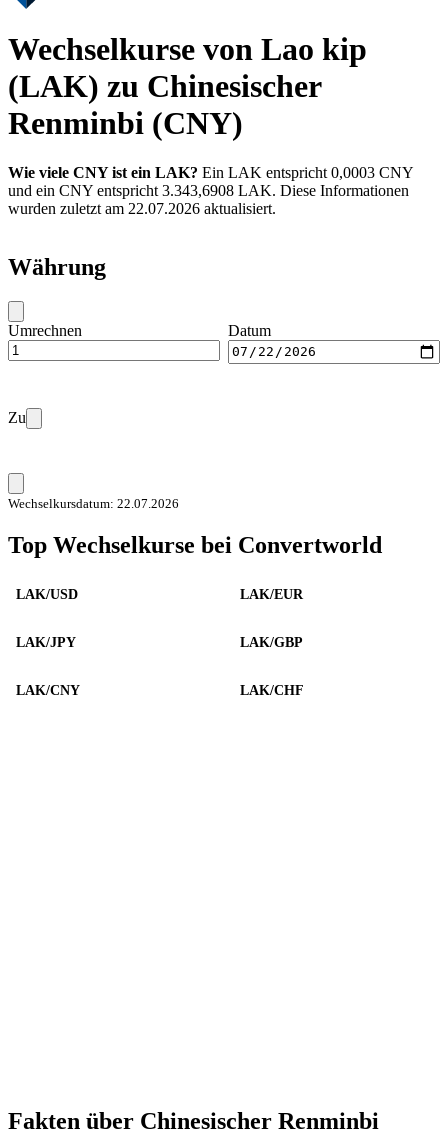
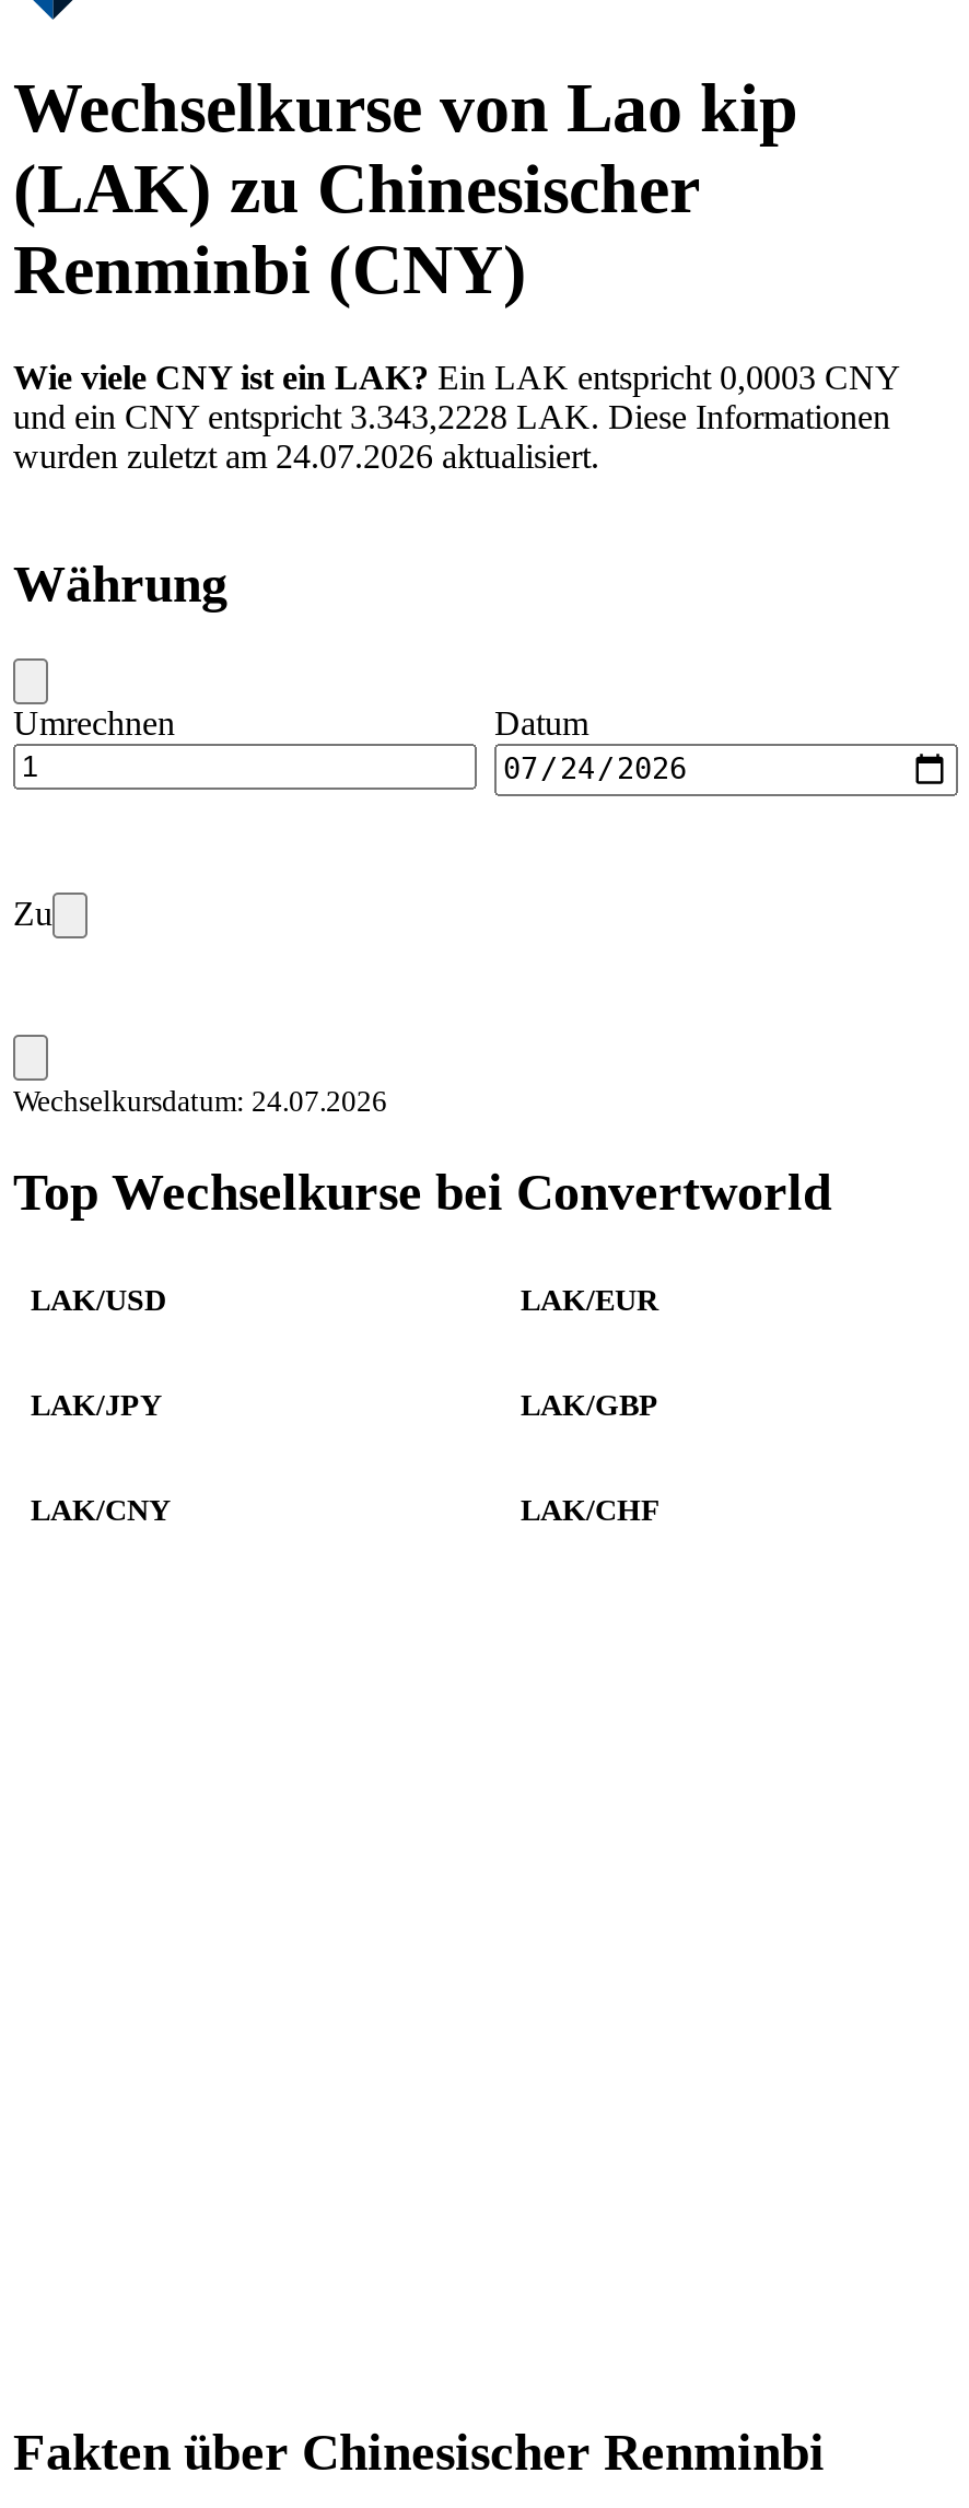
- und ein CNY entspricht 3.343,6908 LAK. Diese Informationen
+ und ein CNY entspricht 3.343,2228 LAK. Diese Informationen

- wurden zuletzt am 22.07.2026 aktualisiert.
+ wurden zuletzt am 24.07.2026 aktualisiert.

- Wechselkursdatum: 22.07.2026
+ Wechselkursdatum: 24.07.2026
